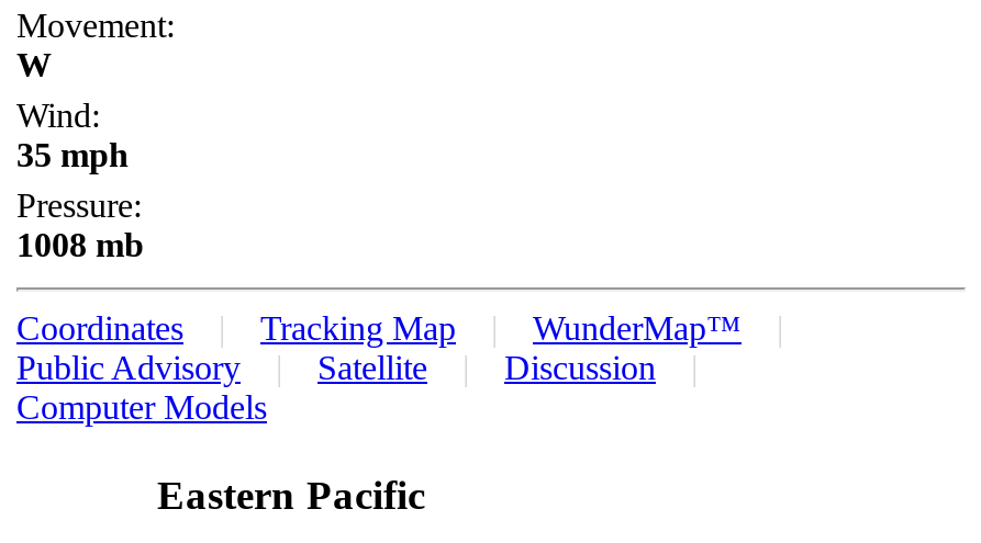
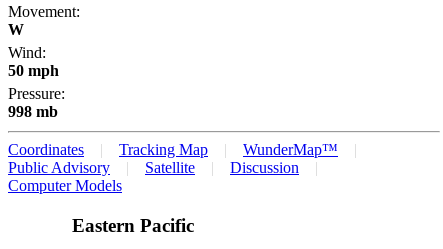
- 35 mph
+ 50 mph

- 1008 mb
+ 998 mb
